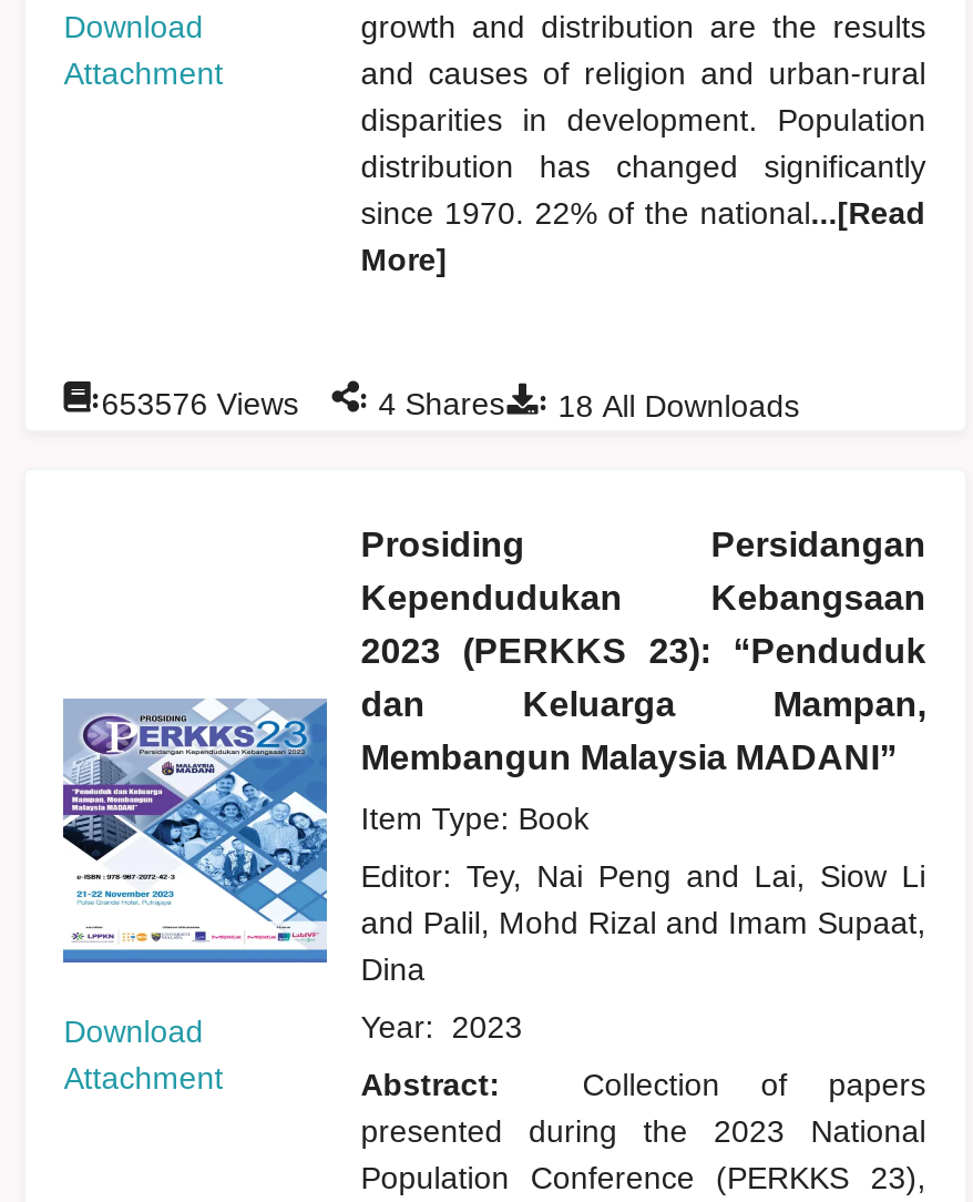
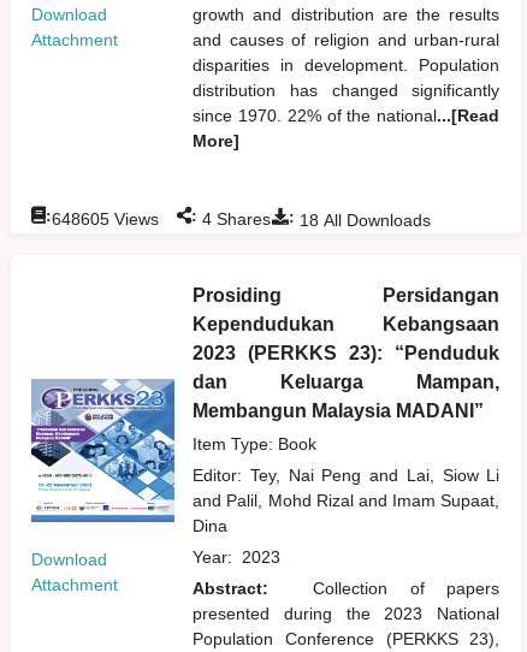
- :653576 Views : 4 Shares : 18 All Downloads
+ :648605 Views : 4 Shares : 18 All Downloads
